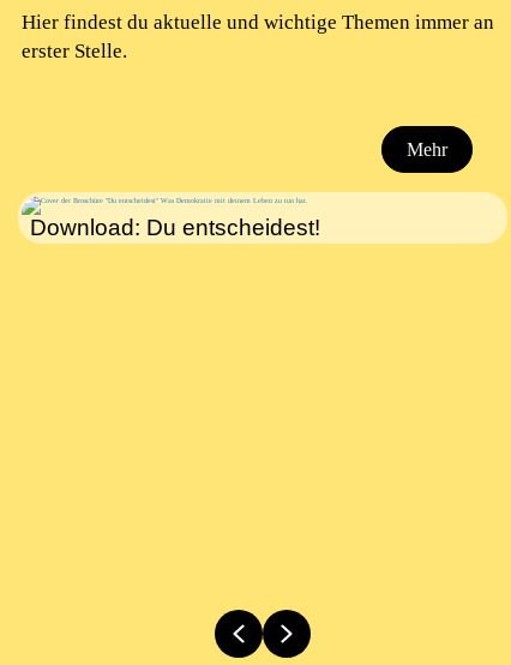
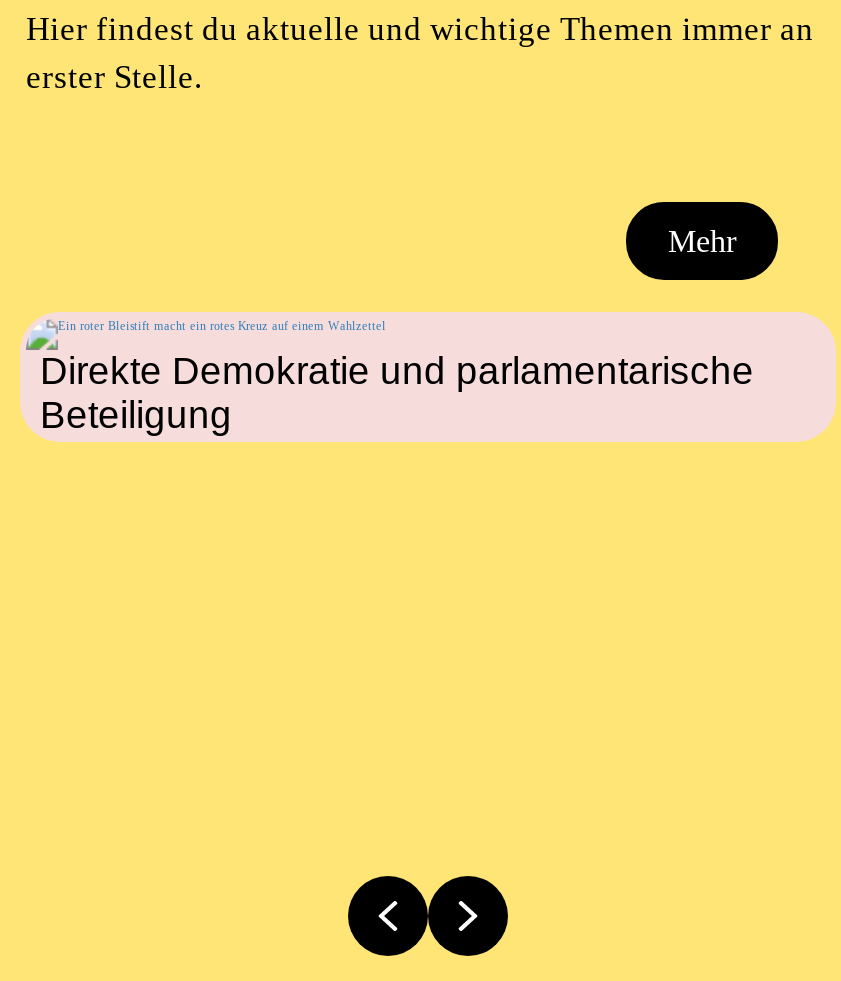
- Download: Du entscheidest!
+ Direkte Demokratie und parlamentarische
+ Beteiligung
